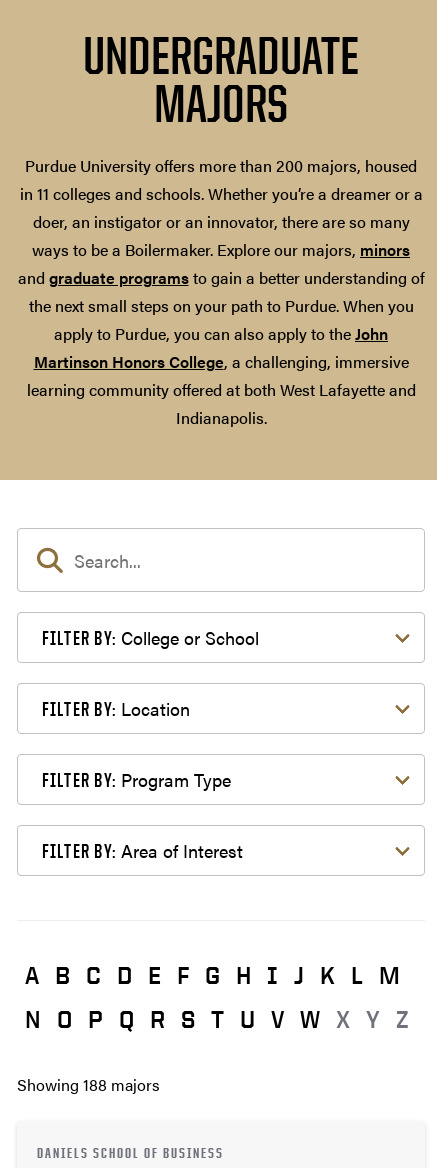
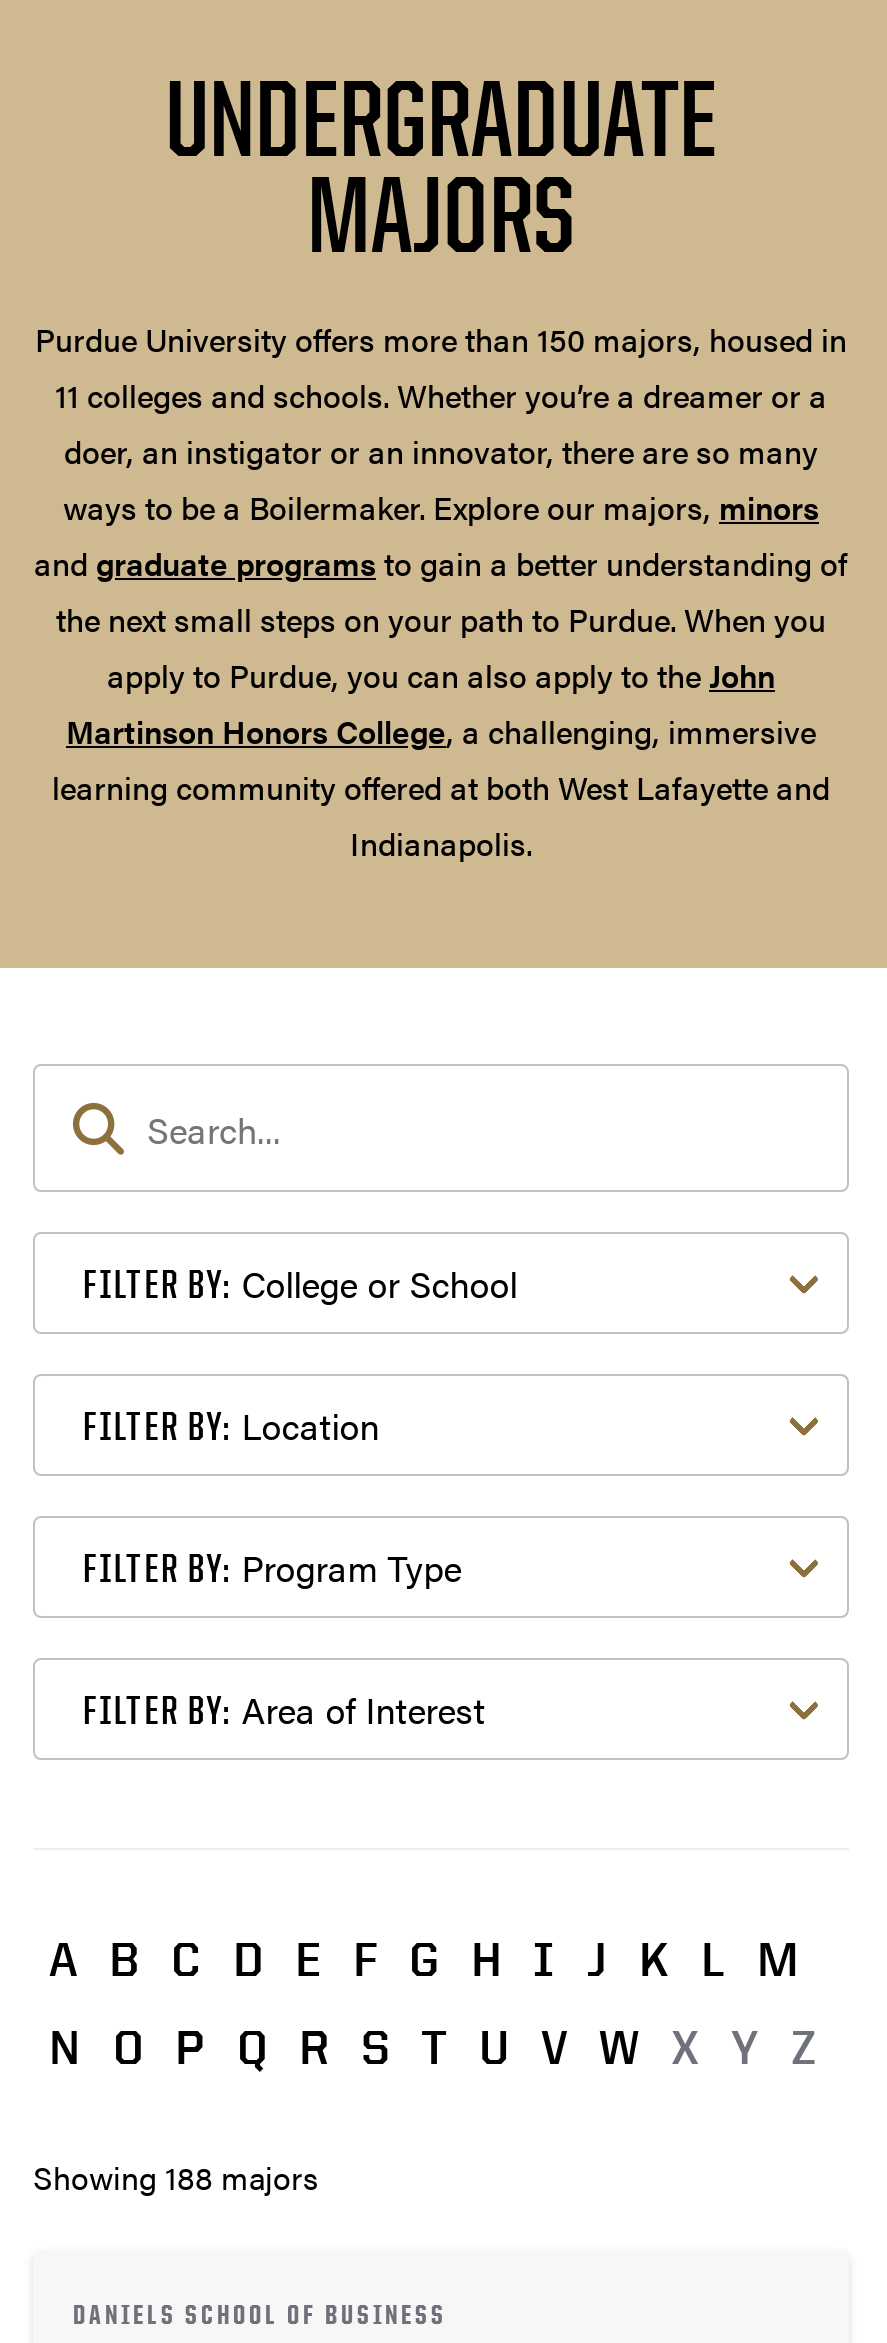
- Purdue University offers more than 200 majors, housed
- in 11 colleges and schools. Whether you’re a dreamer or a
+ Purdue University offers more than 150 majors, housed in
+ 11 colleges and schools. Whether you’re a dreamer or a
